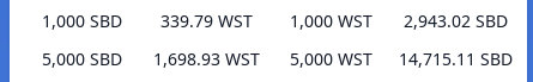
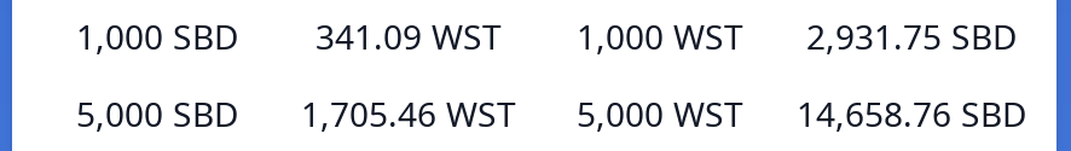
- 339.79 WST
+ 341.09 WST

- 2,943.02 SBD
+ 2,931.75 SBD

- 1,698.93 WST
+ 1,705.46 WST

- 14,715.11 SBD
+ 14,658.76 SBD
